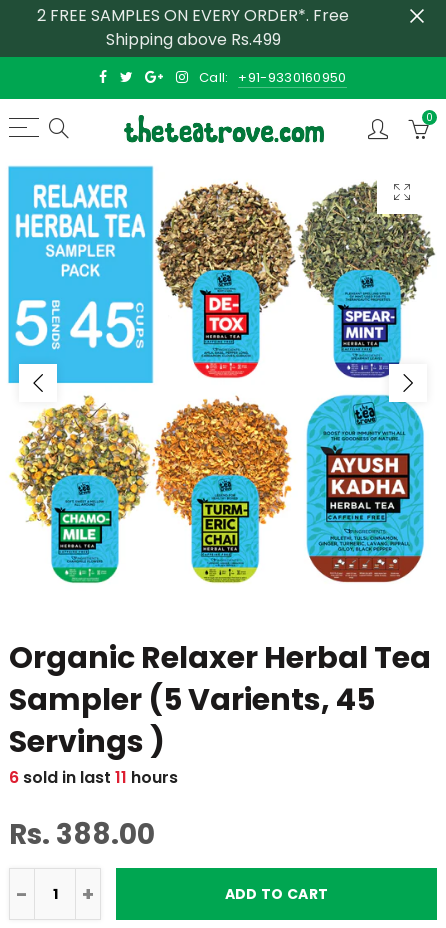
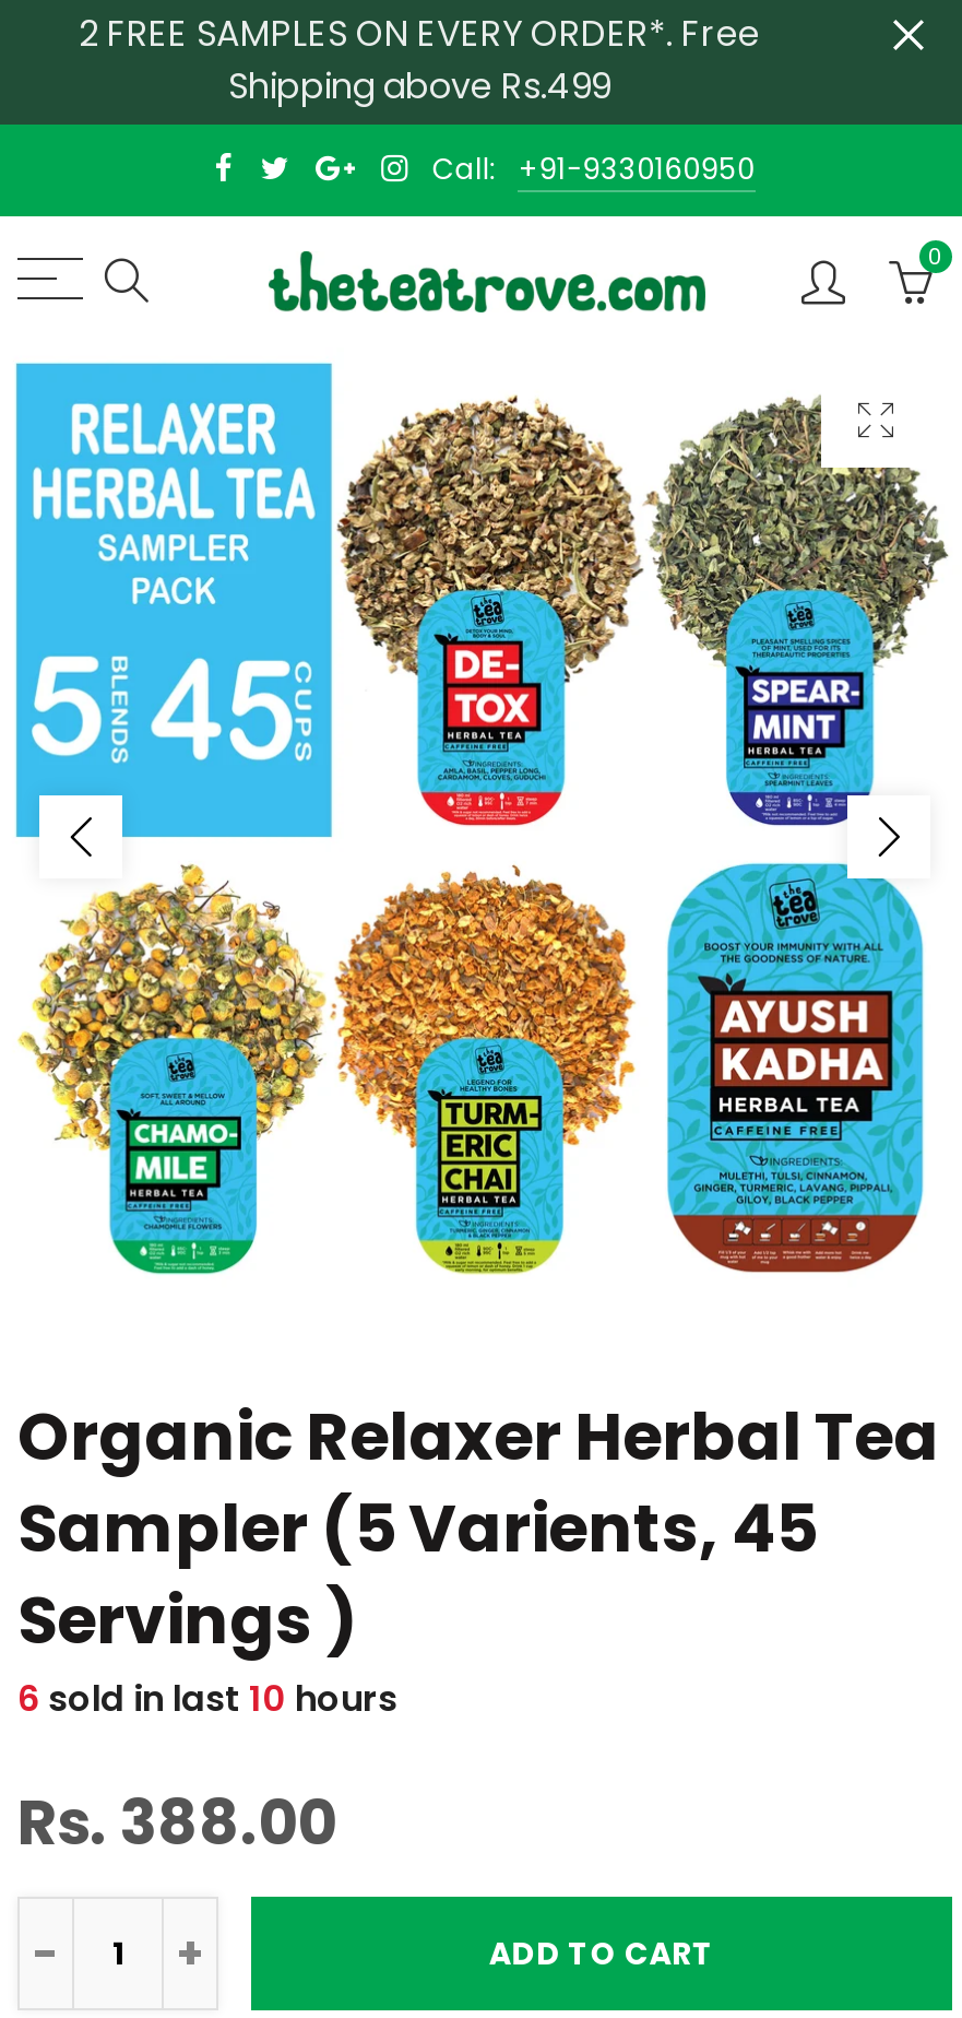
- 6 sold in last 11 hours
+ 6 sold in last 10 hours
